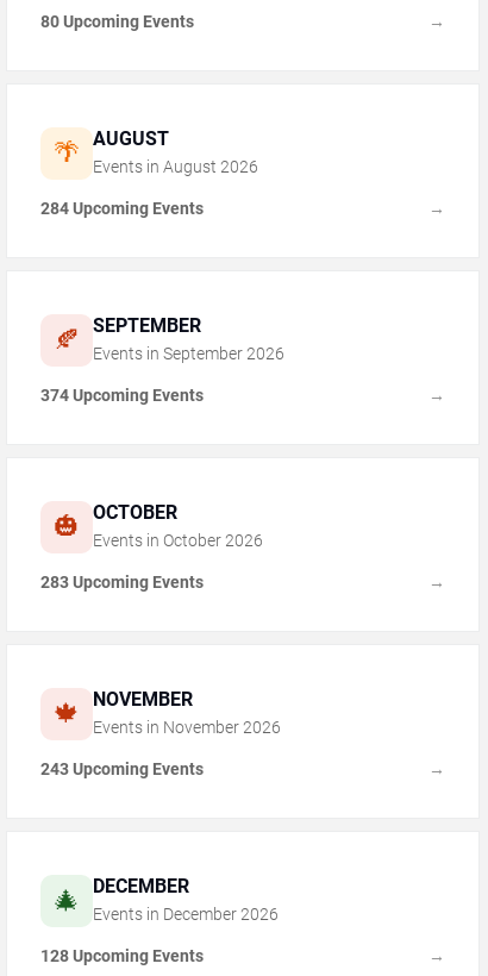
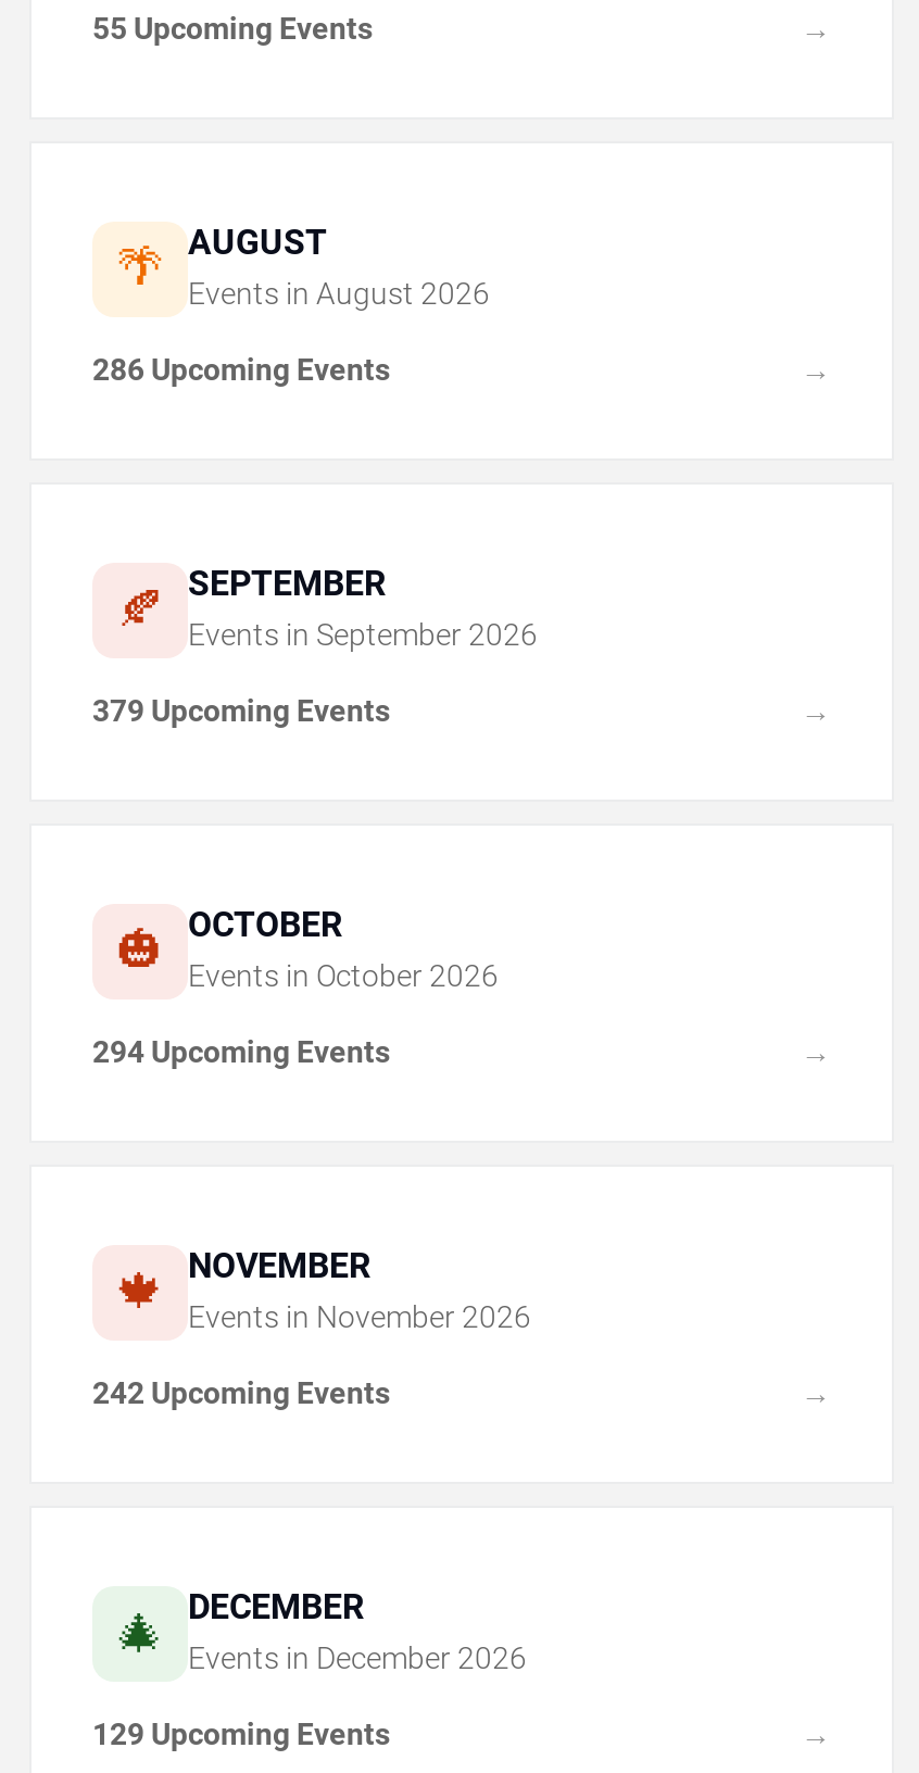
- 80 Upcoming Events
+ 55 Upcoming Events

- 284 Upcoming Events
+ 286 Upcoming Events

- 374 Upcoming Events
+ 379 Upcoming Events

- 283 Upcoming Events
+ 294 Upcoming Events

- 243 Upcoming Events
+ 242 Upcoming Events

- 128 Upcoming Events
+ 129 Upcoming Events
